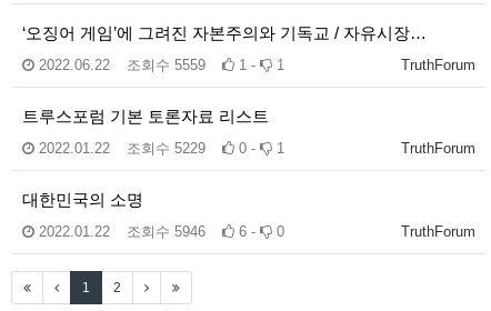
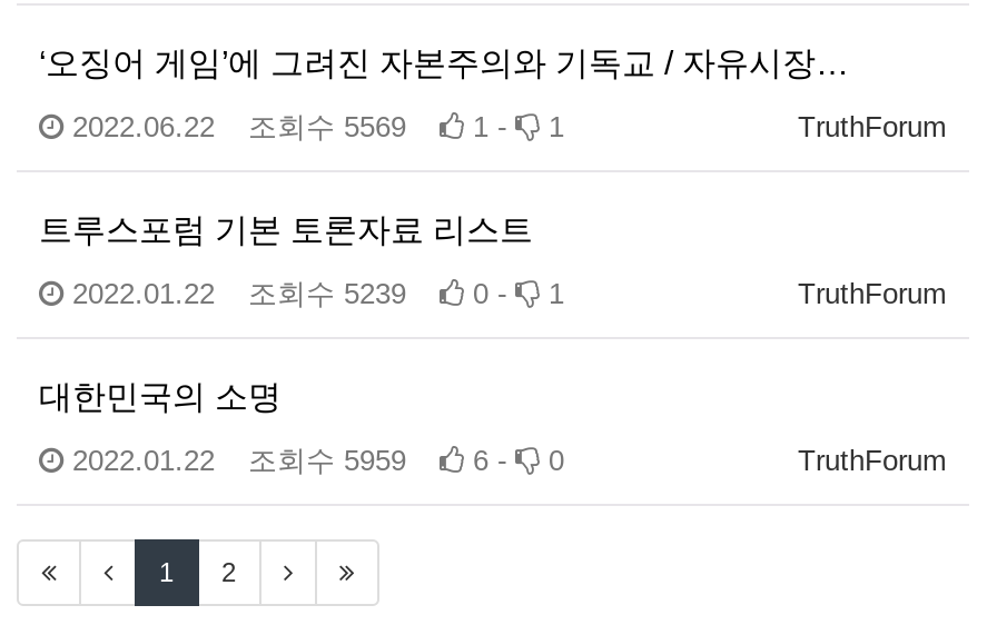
- 2022.06.22 조회수 5559 1 - 1
+ 2022.06.22 조회수 5569 1 - 1

- 2022.01.22 조회수 5229
+ 2022.01.22 조회수 5239

- 조회수 5946
+ 조회수 5959
